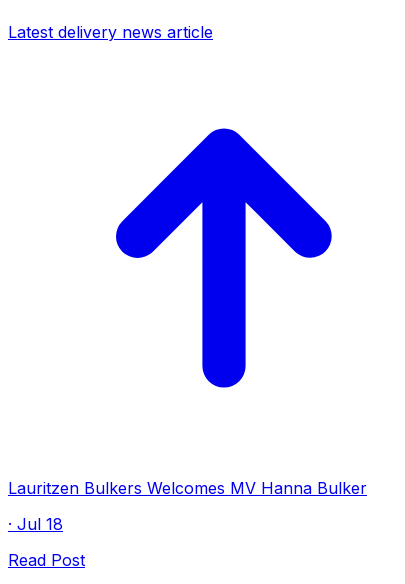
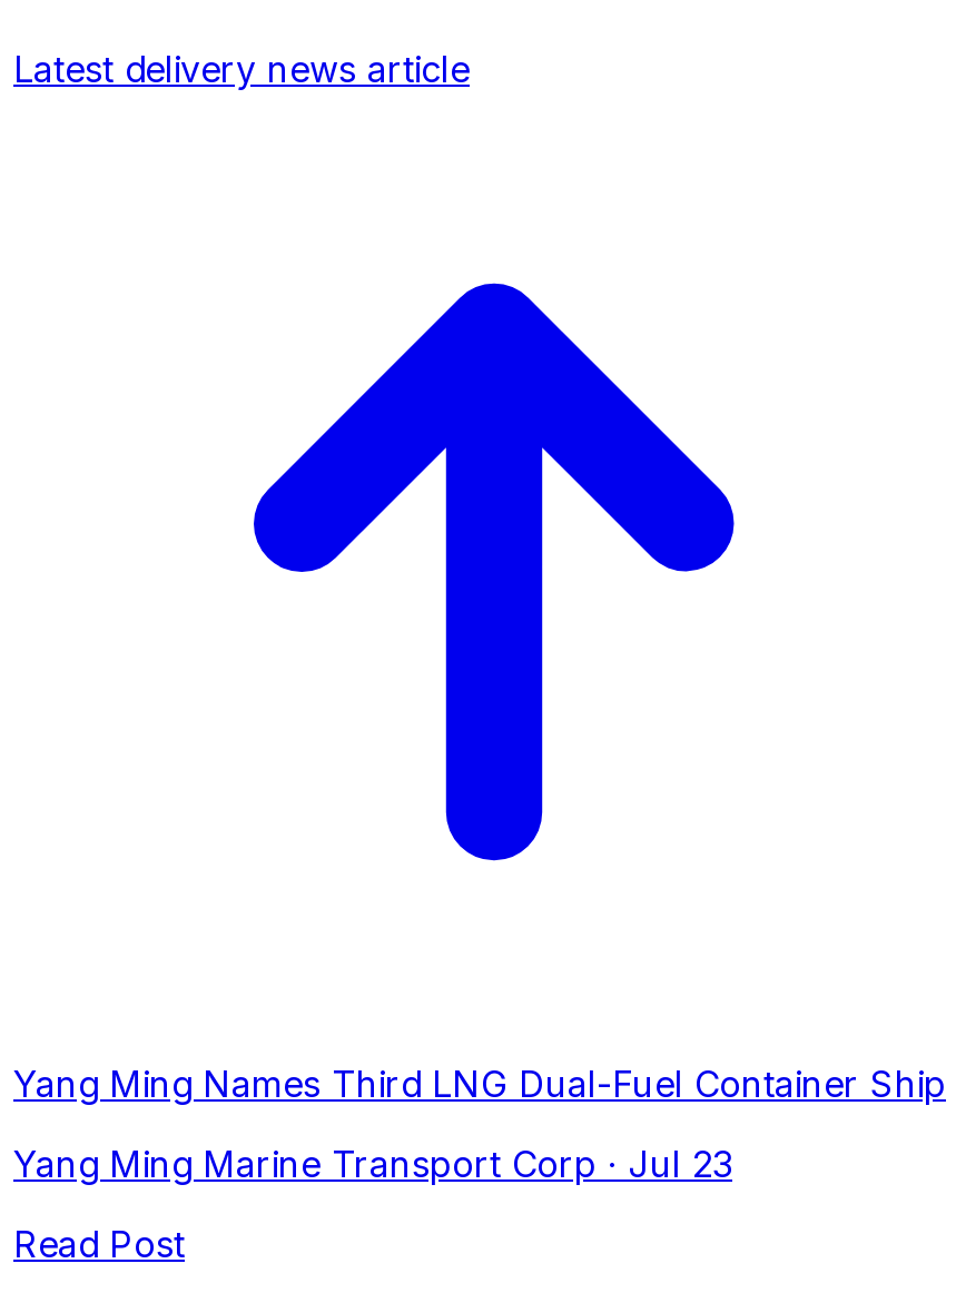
- Lauritzen Bulkers Welcomes MV Hanna Bulker
+ Yang Ming Names Third LNG Dual-Fuel Container Ship

- · Jul 18
+ Yang Ming Marine Transport Corp · Jul 23
